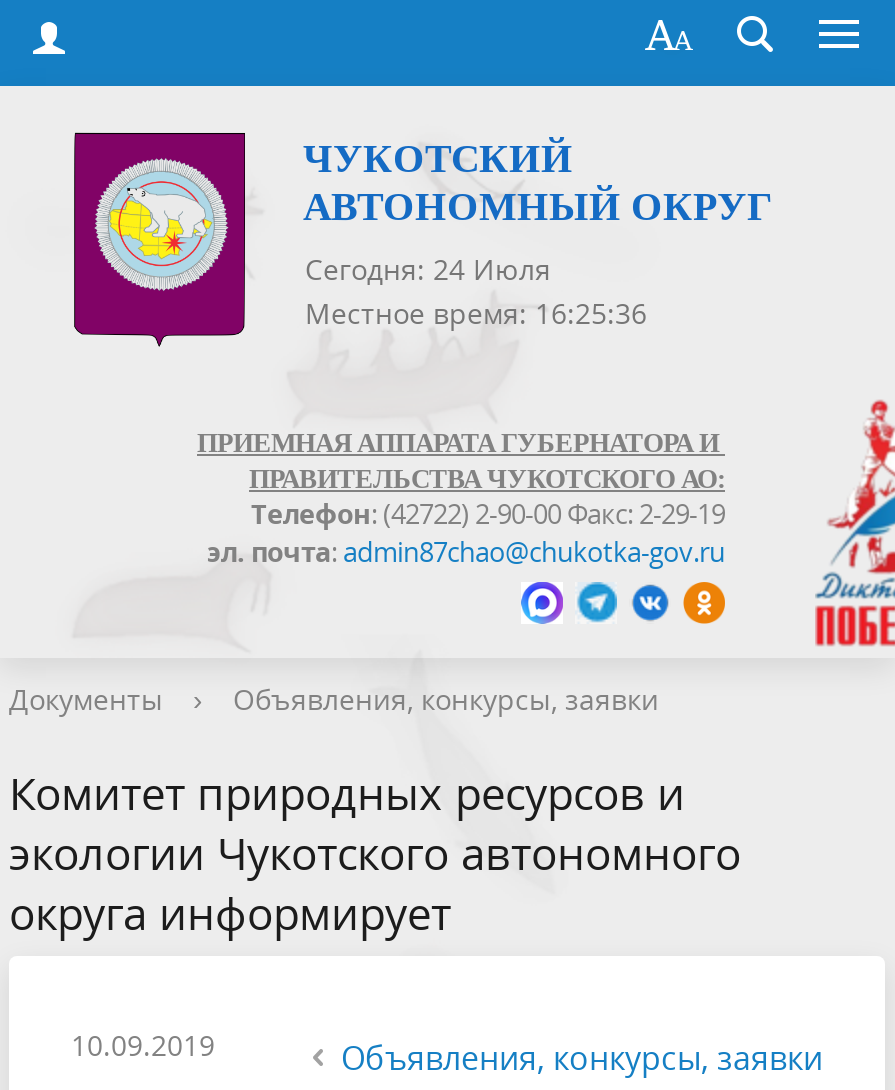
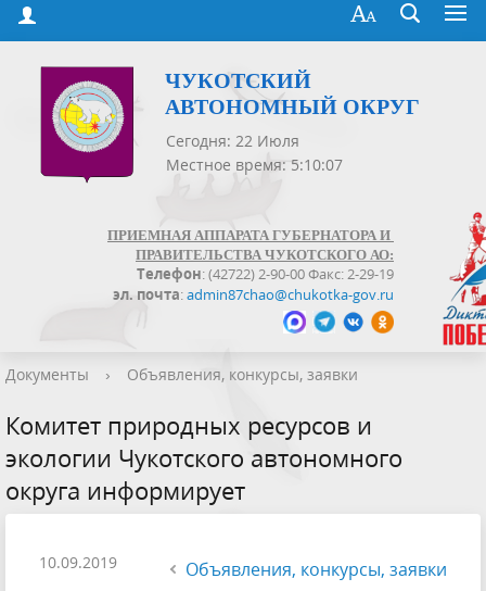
- Сегодня: 24 Июля
+ Сегодня: 22 Июля

- Местное время: 16:25:36
+ Местное время: 5:10:07
